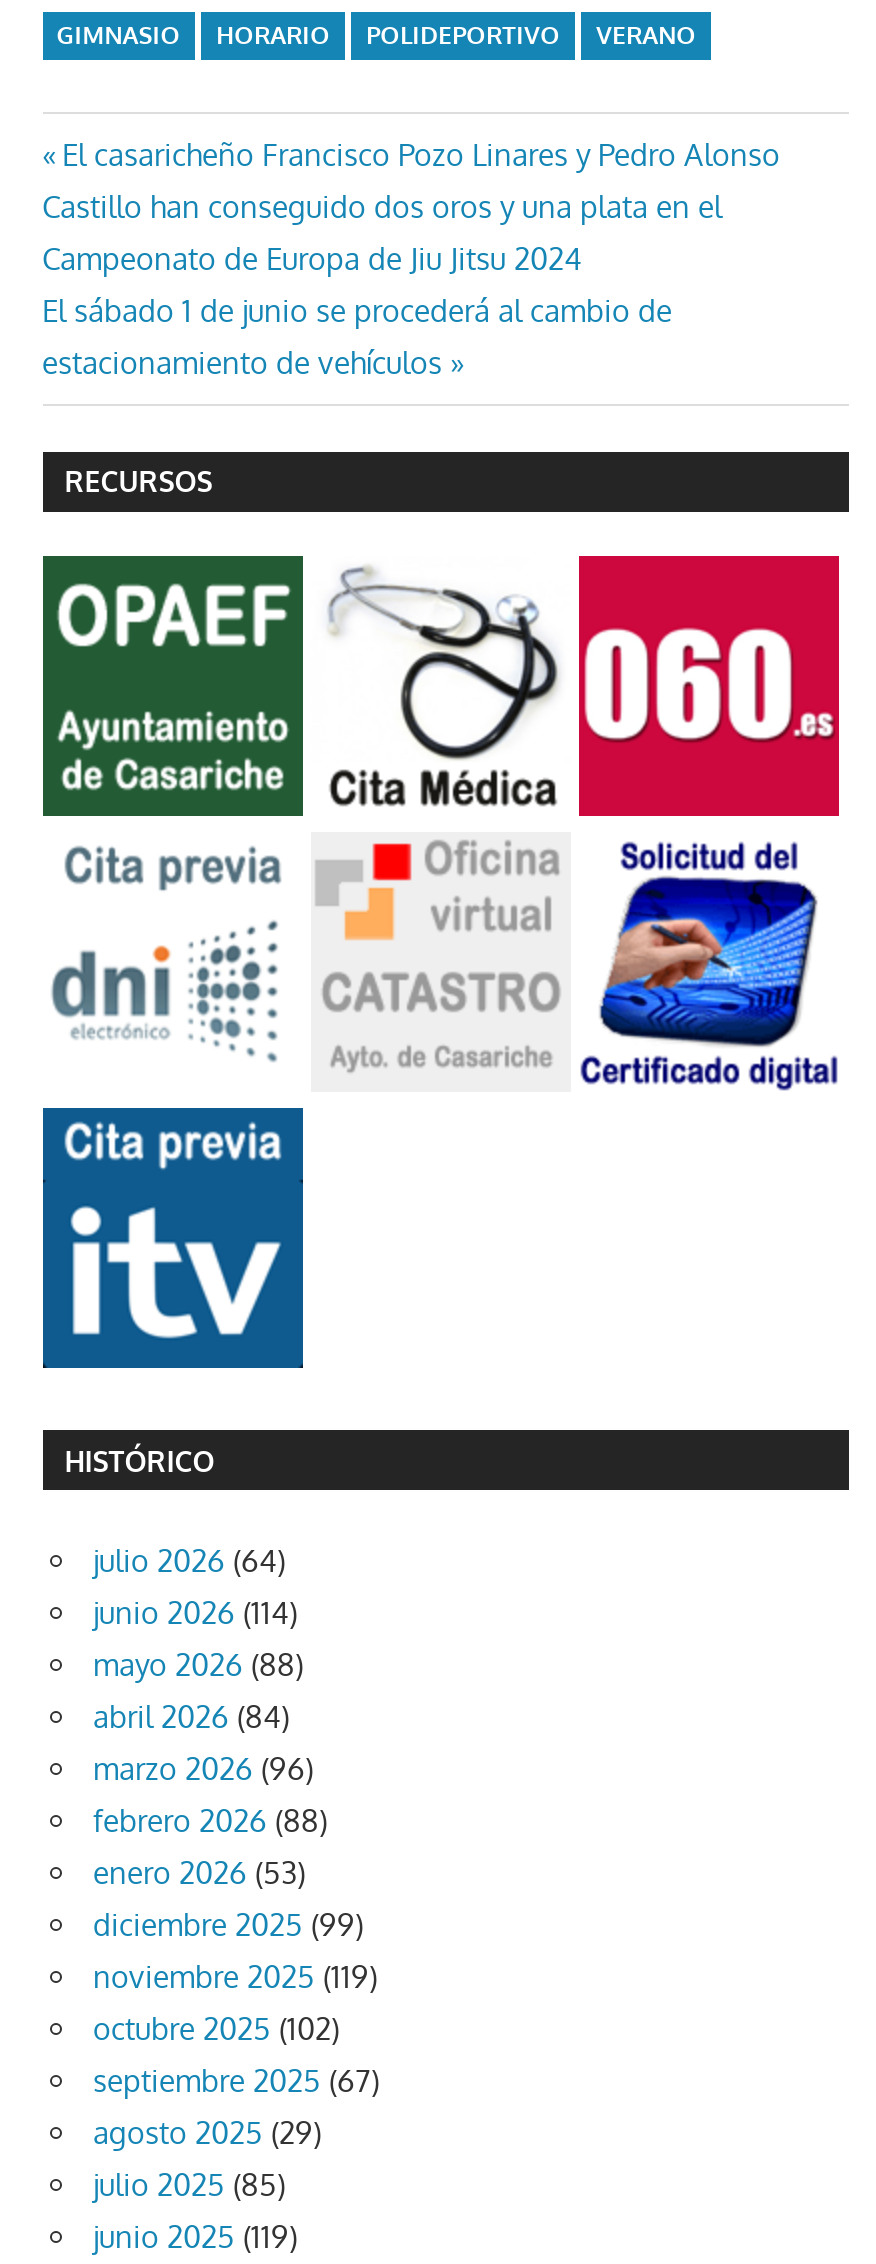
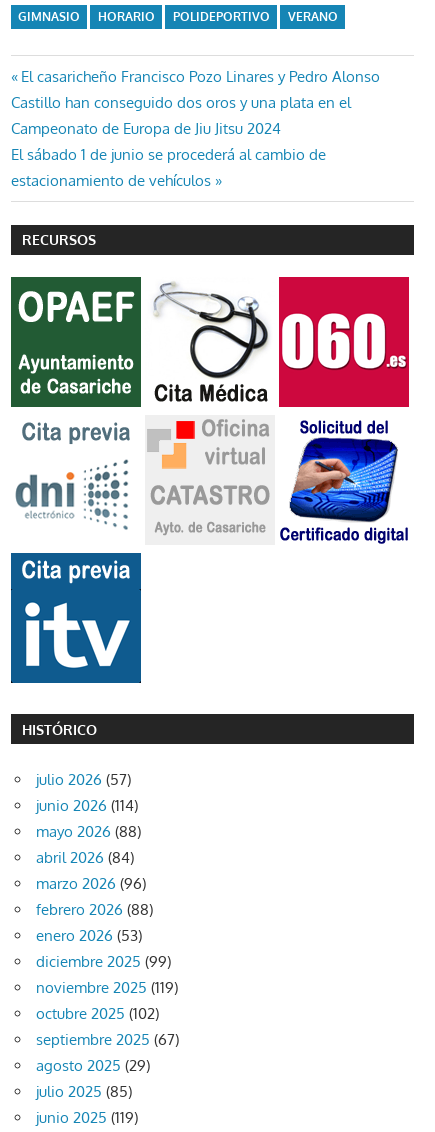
- julio 2026 (64)
+ julio 2026 (57)
